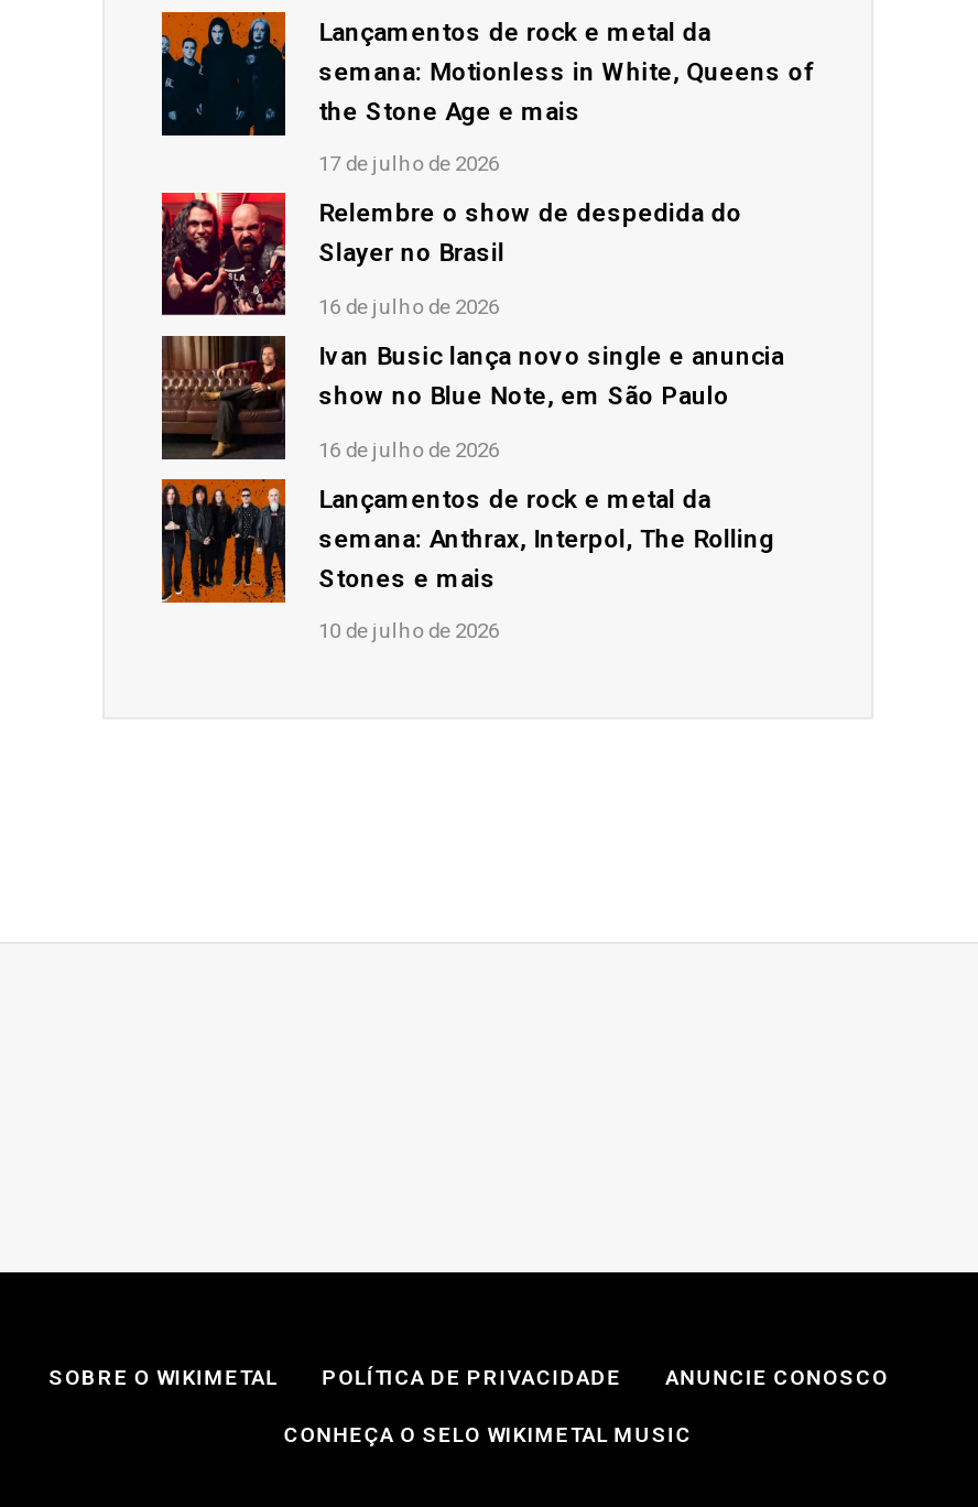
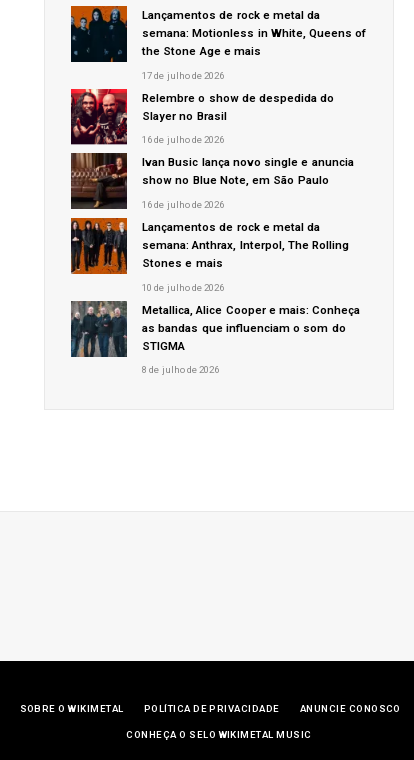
+ [image]
+ Metallica, Alice Cooper e mais: Conheça
+ as bandas que influenciam o som do
+ STIGMA
+ 8 de julho de 2026
